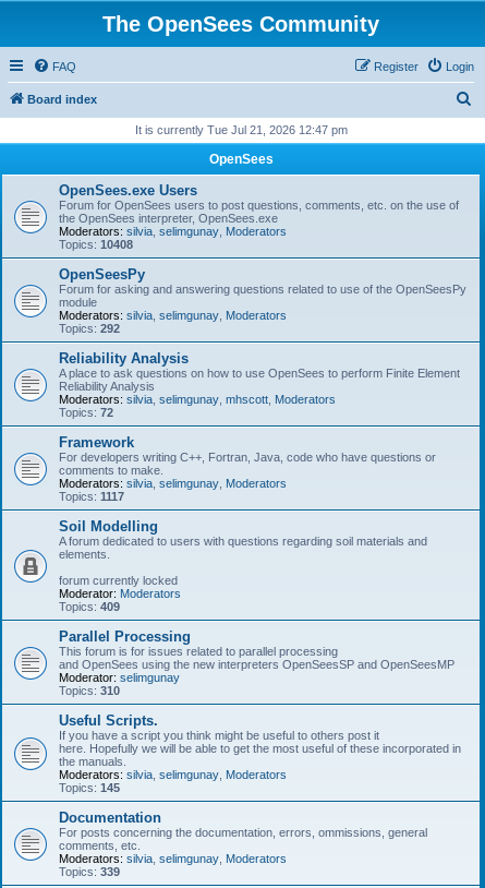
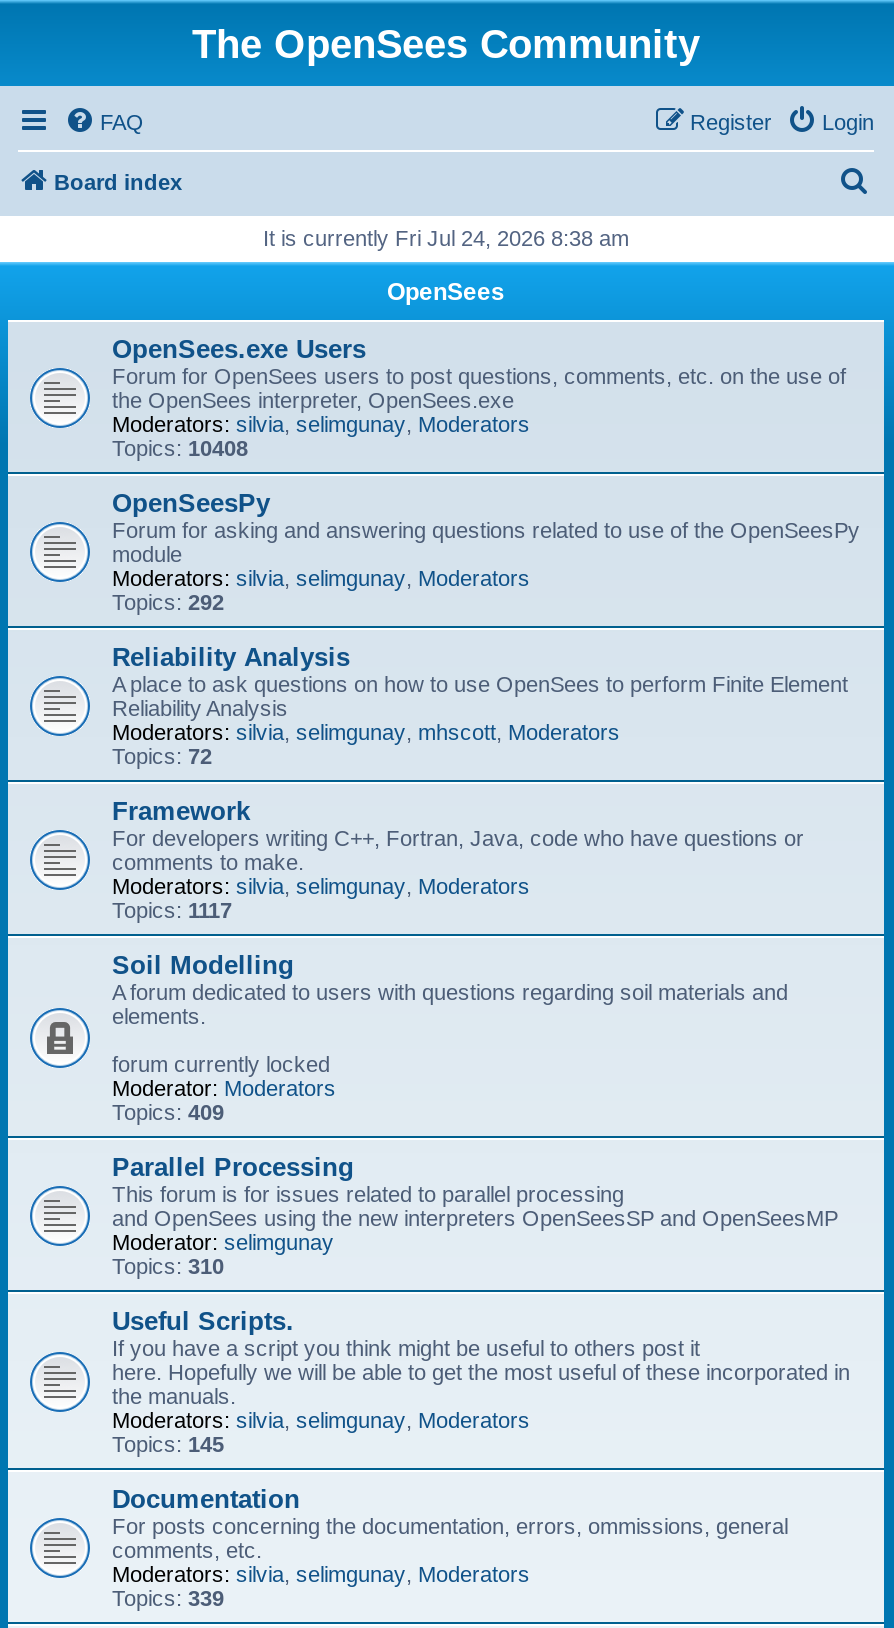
- It is currently Tue Jul 21, 2026 12:47 pm
+ It is currently Fri Jul 24, 2026 8:38 am
